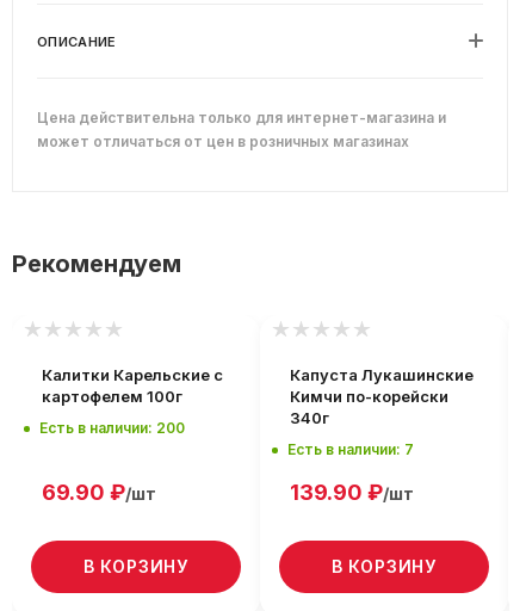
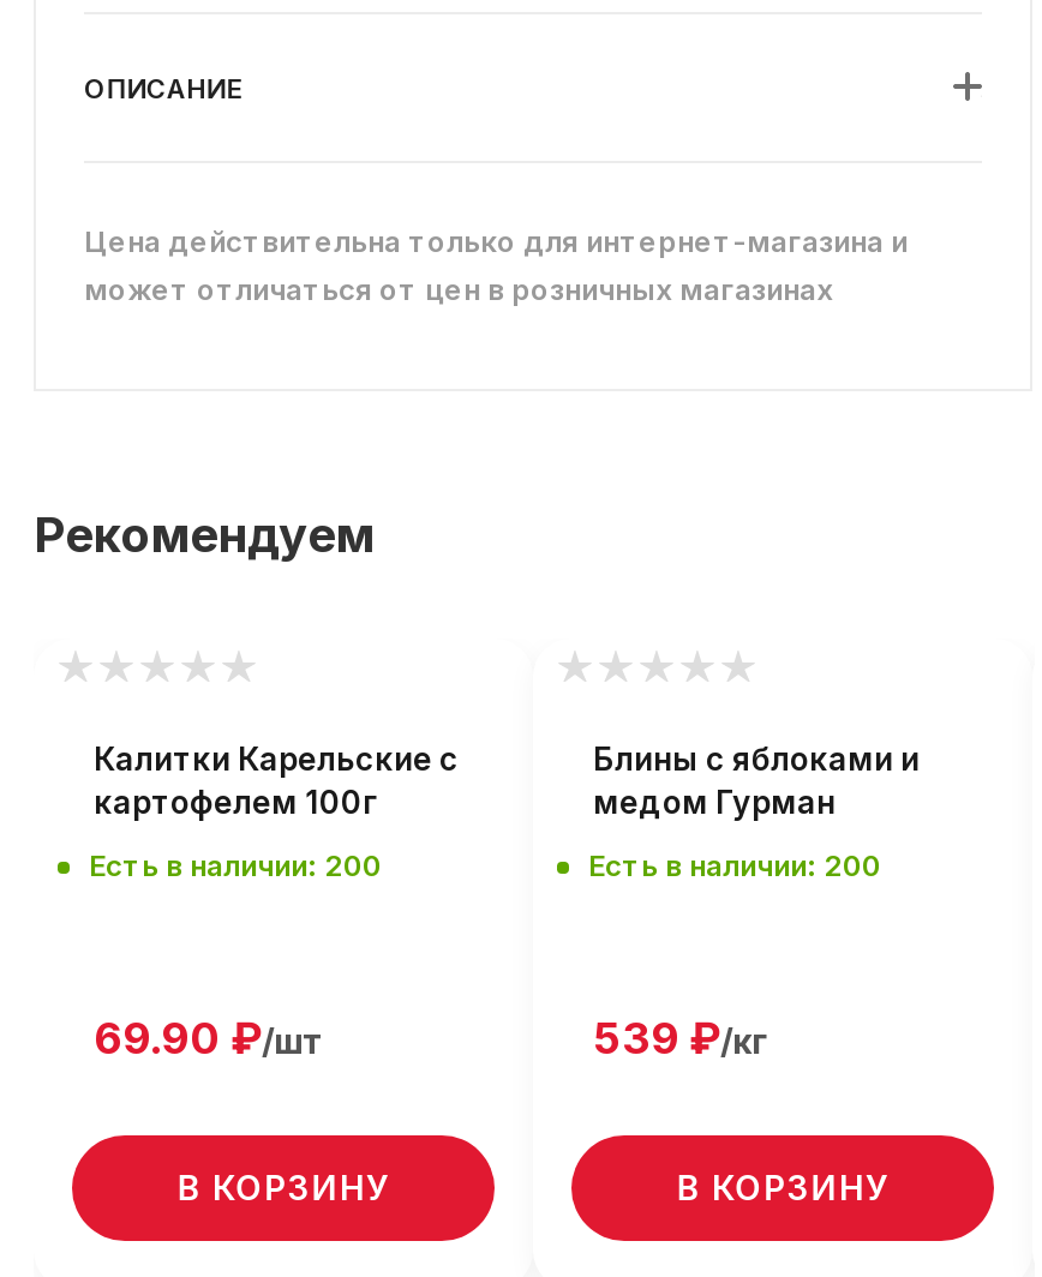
- Капуста Лукашинские
- Кимчи по-корейски
- 340г
+ Блины с яблоками и
+ медом Гурман

- Есть в наличии: 7
+ Есть в наличии: 200

- 139.90 ₽/шт
+ 539 ₽/кг
